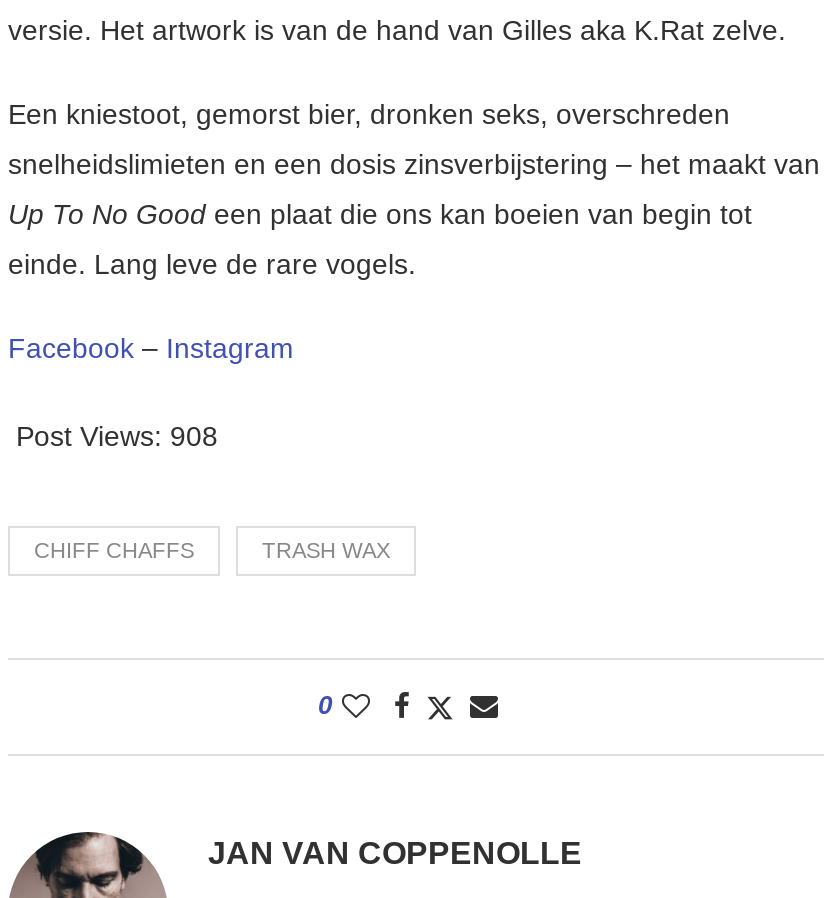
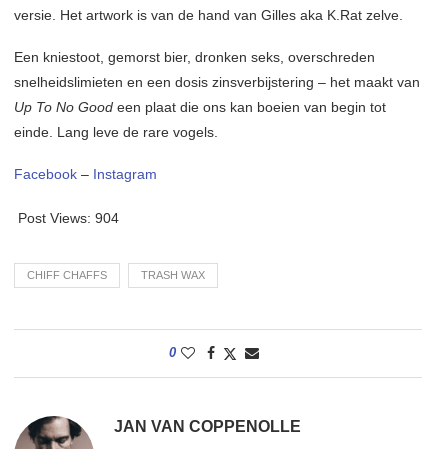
- Post Views: 908
+ Post Views: 904
